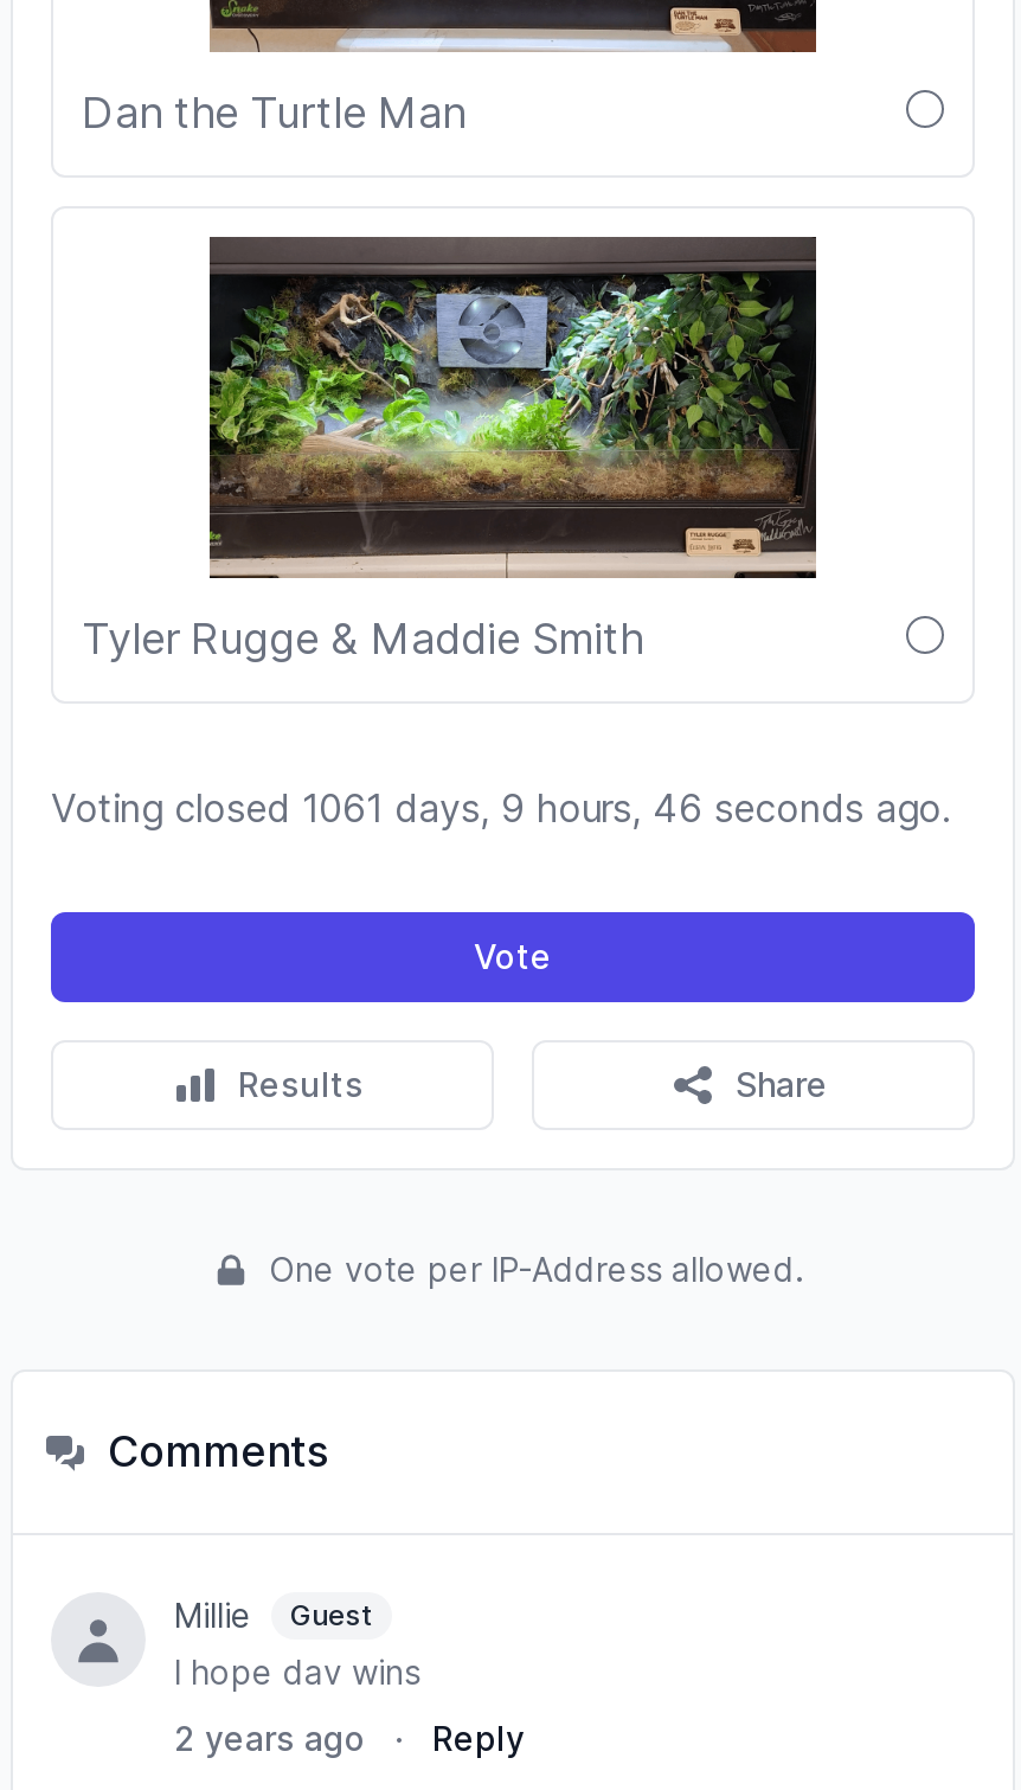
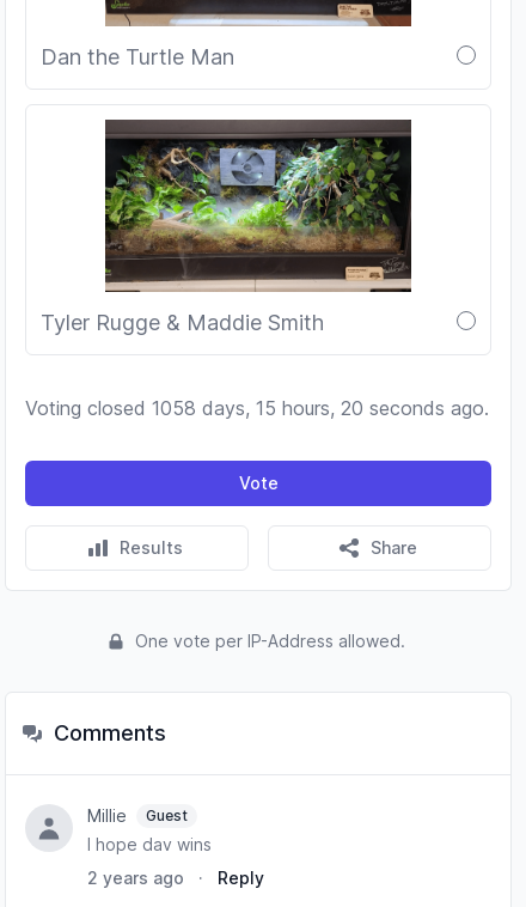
- Voting closed 1061 days, 9 hours, 46 seconds ago.
+ Voting closed 1058 days, 15 hours, 20 seconds ago.
